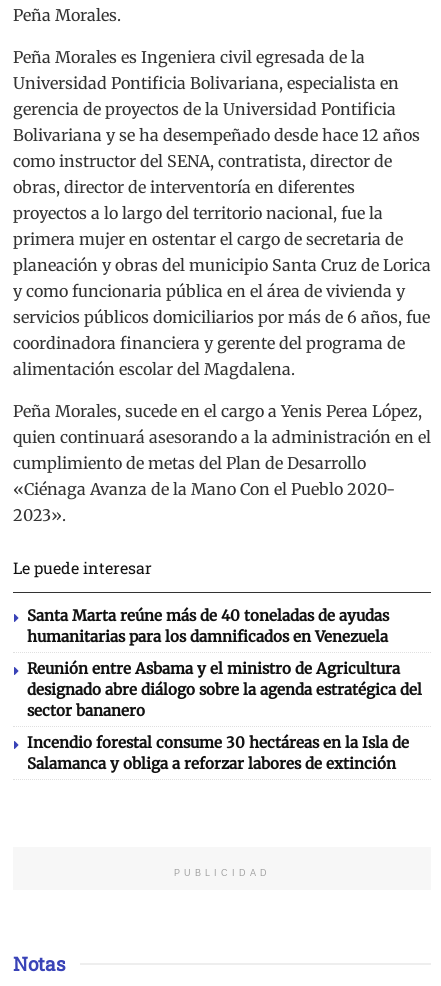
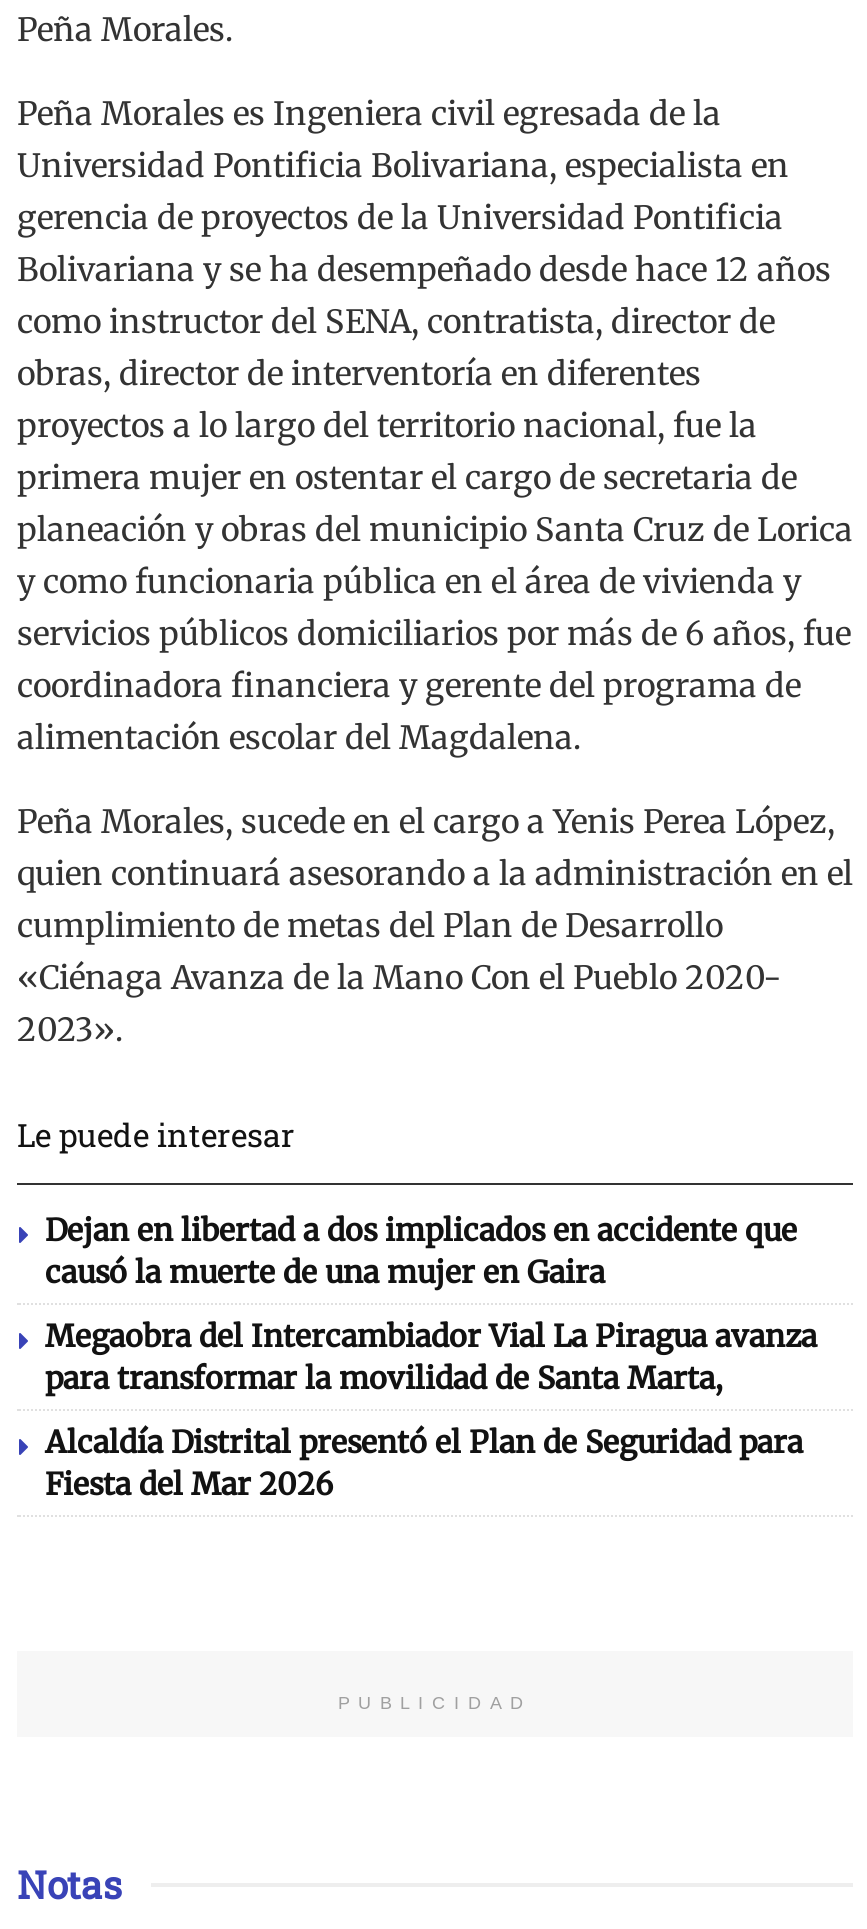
- Santa Marta reúne más de 40 toneladas de ayudas
- humanitarias para los damnificados en Venezuela
+ Dejan en libertad a dos implicados en accidente que
+ causó la muerte de una mujer en Gaira

- Reunión entre Asbama y el ministro de Agricultura
- designado abre diálogo sobre la agenda estratégica del
- sector bananero
+ Megaobra del Intercambiador Vial La Piragua avanza
+ para transformar la movilidad de Santa Marta,

- Incendio forestal consume 30 hectáreas en la Isla de
- Salamanca y obliga a reforzar labores de extinción
+ Alcaldía Distrital presentó el Plan de Seguridad para
+ Fiesta del Mar 2026
